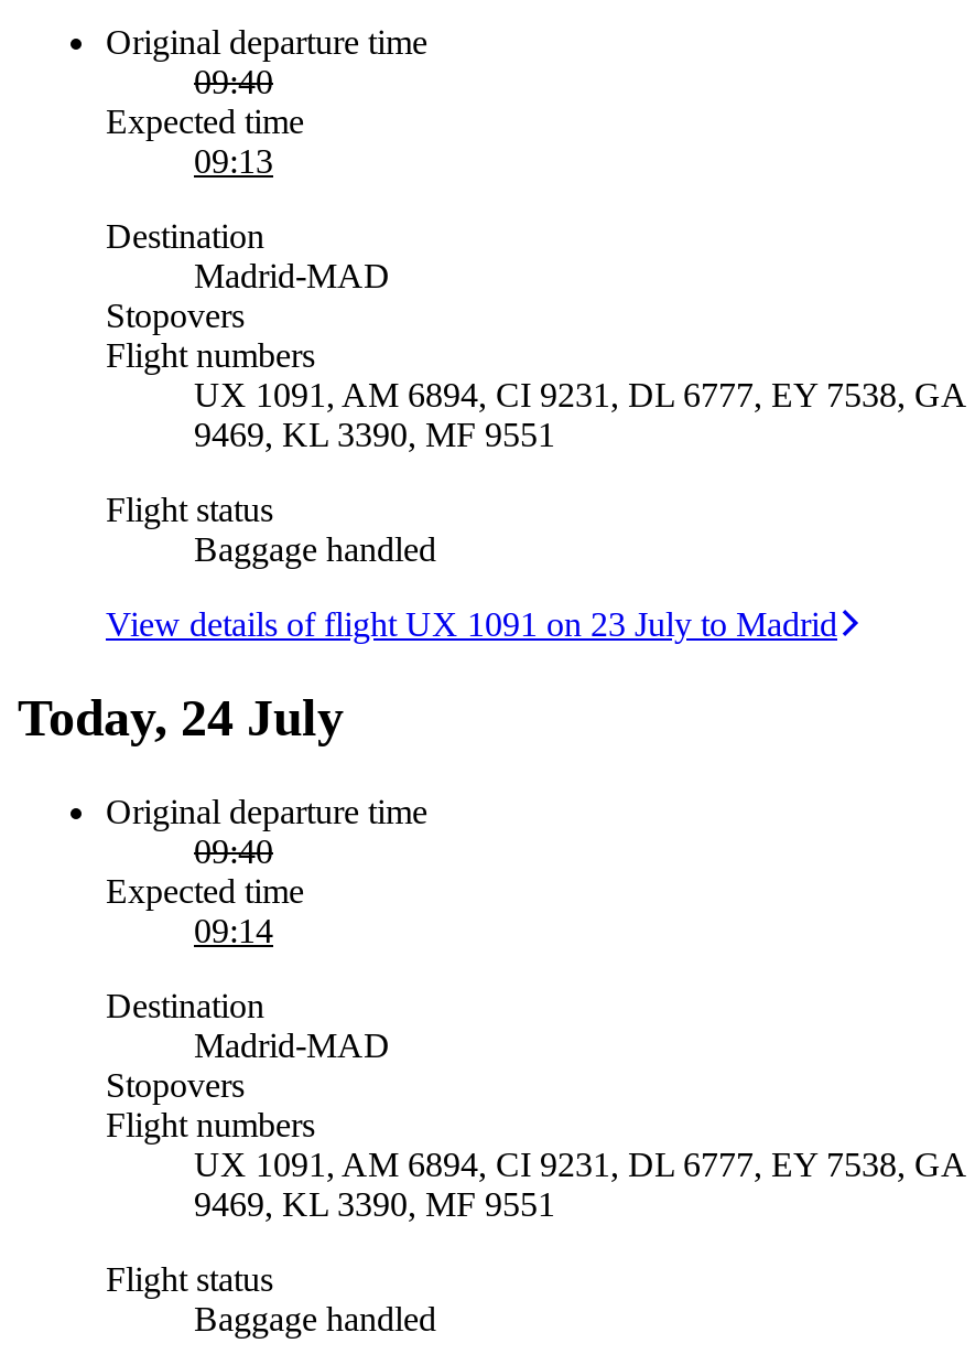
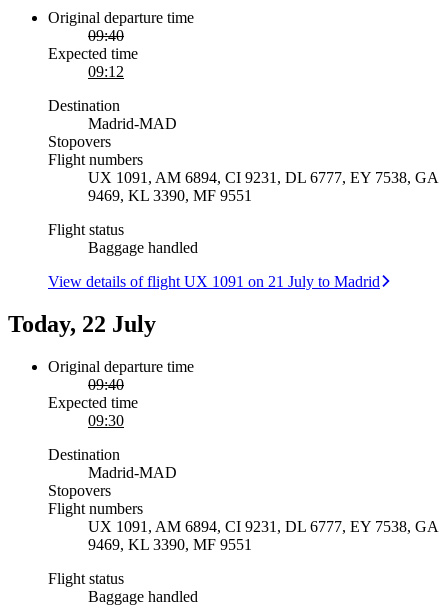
- 09:13
+ 09:12

- View details of flight UX 1091 on 23 July to Madrid
+ View details of flight UX 1091 on 21 July to Madrid

- Today, 24 July
+ Today, 22 July

- 09:14
+ 09:30
